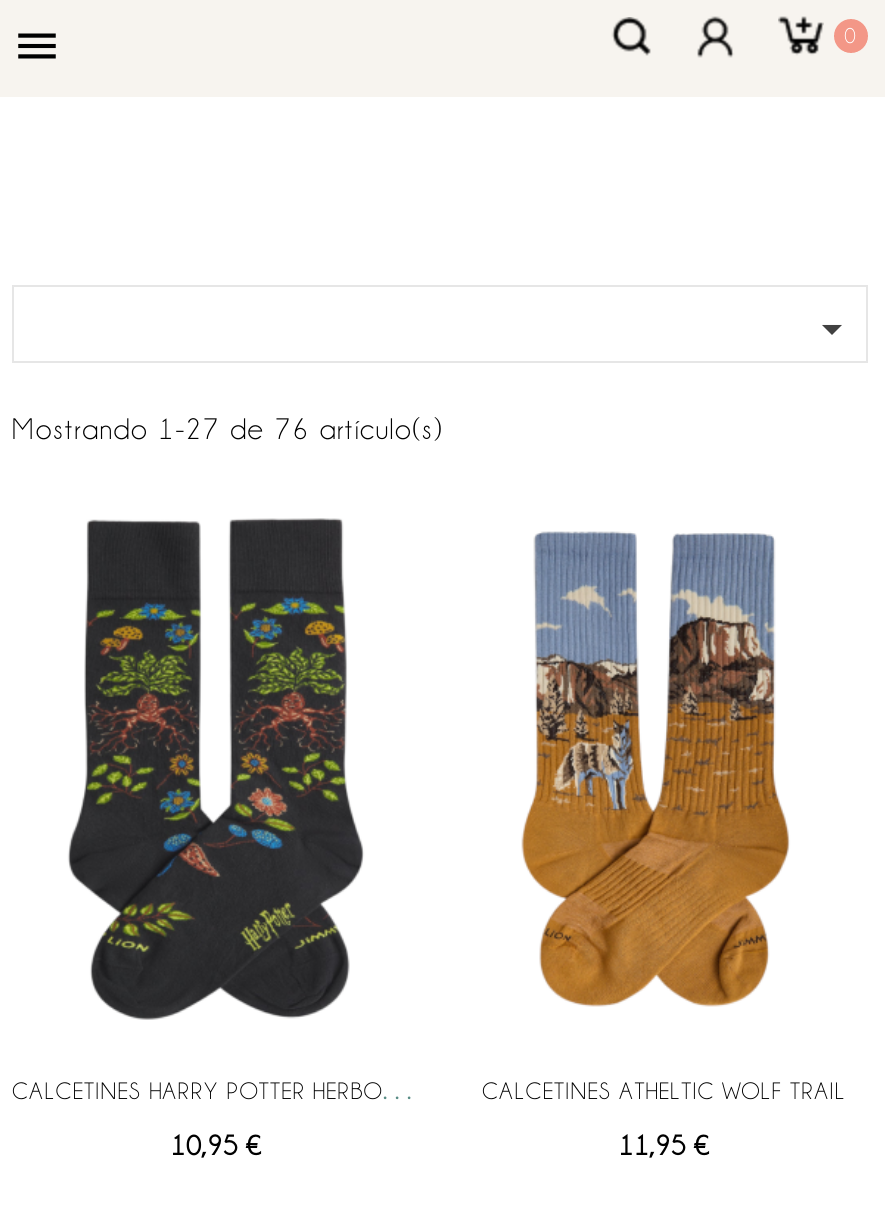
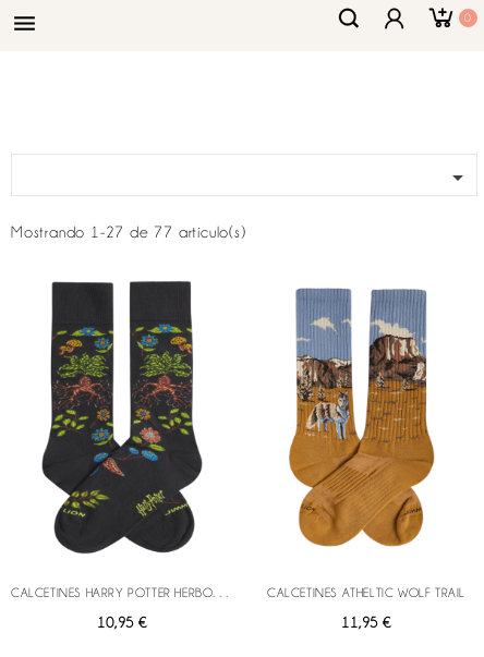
- Mostrando 1-27 de 76 artículo(s)
+ Mostrando 1-27 de 77 artículo(s)
